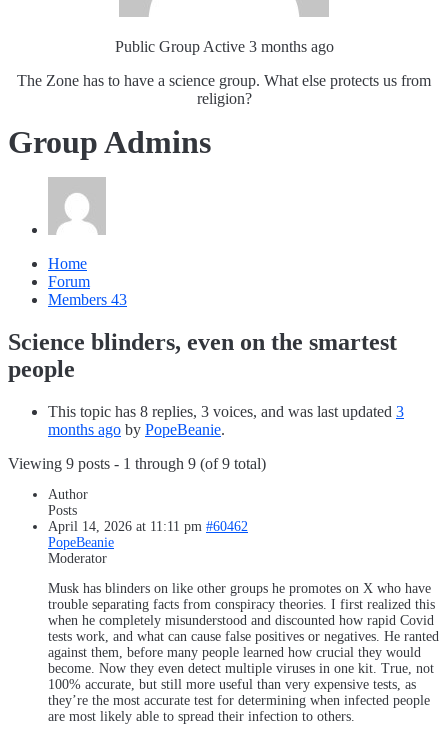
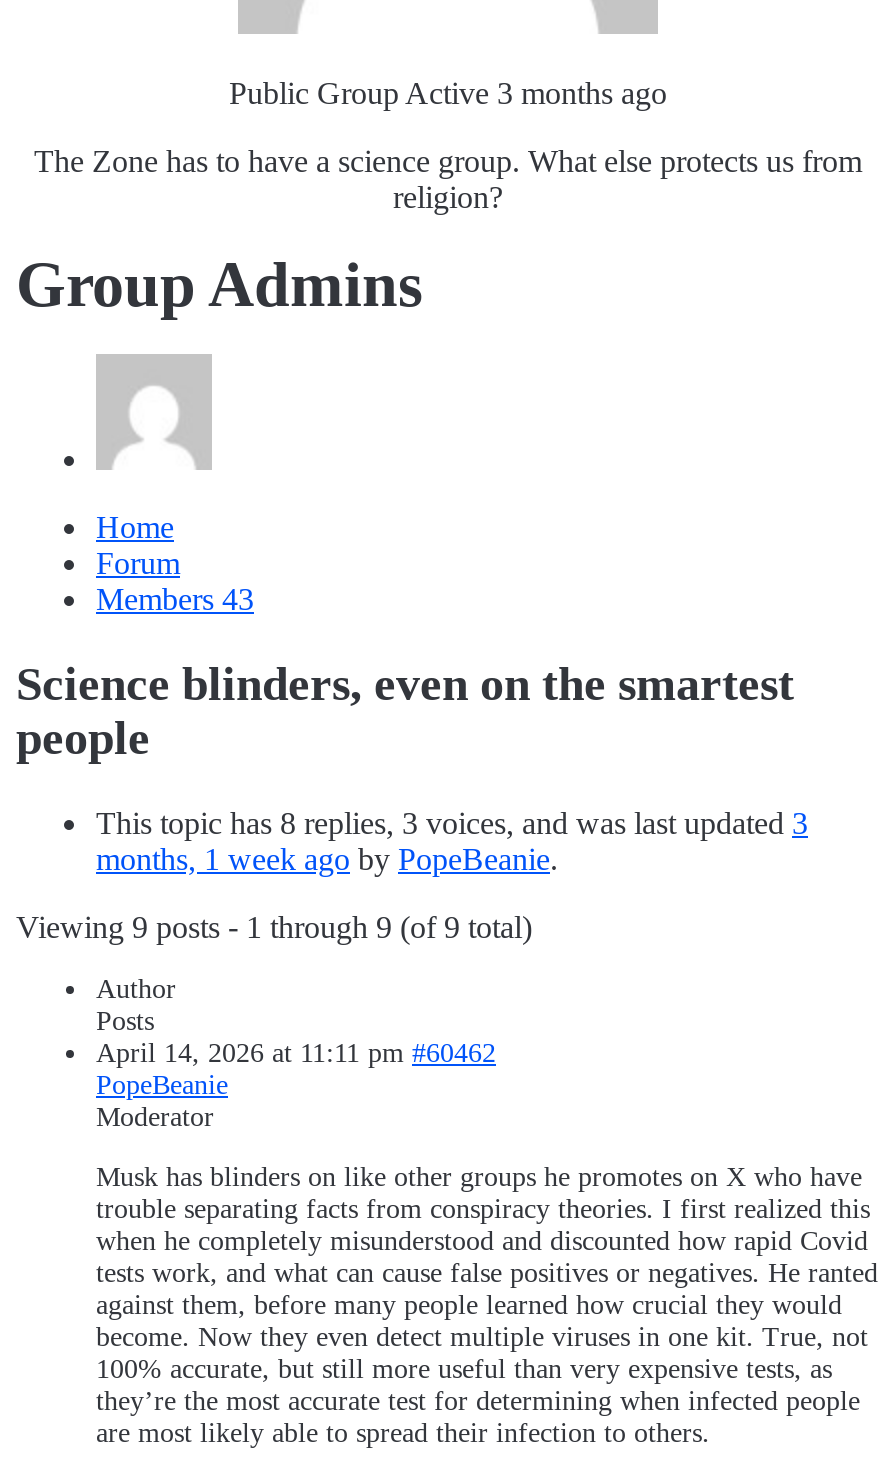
- months ago by PopeBeanie.
+ months, 1 week ago by PopeBeanie.
